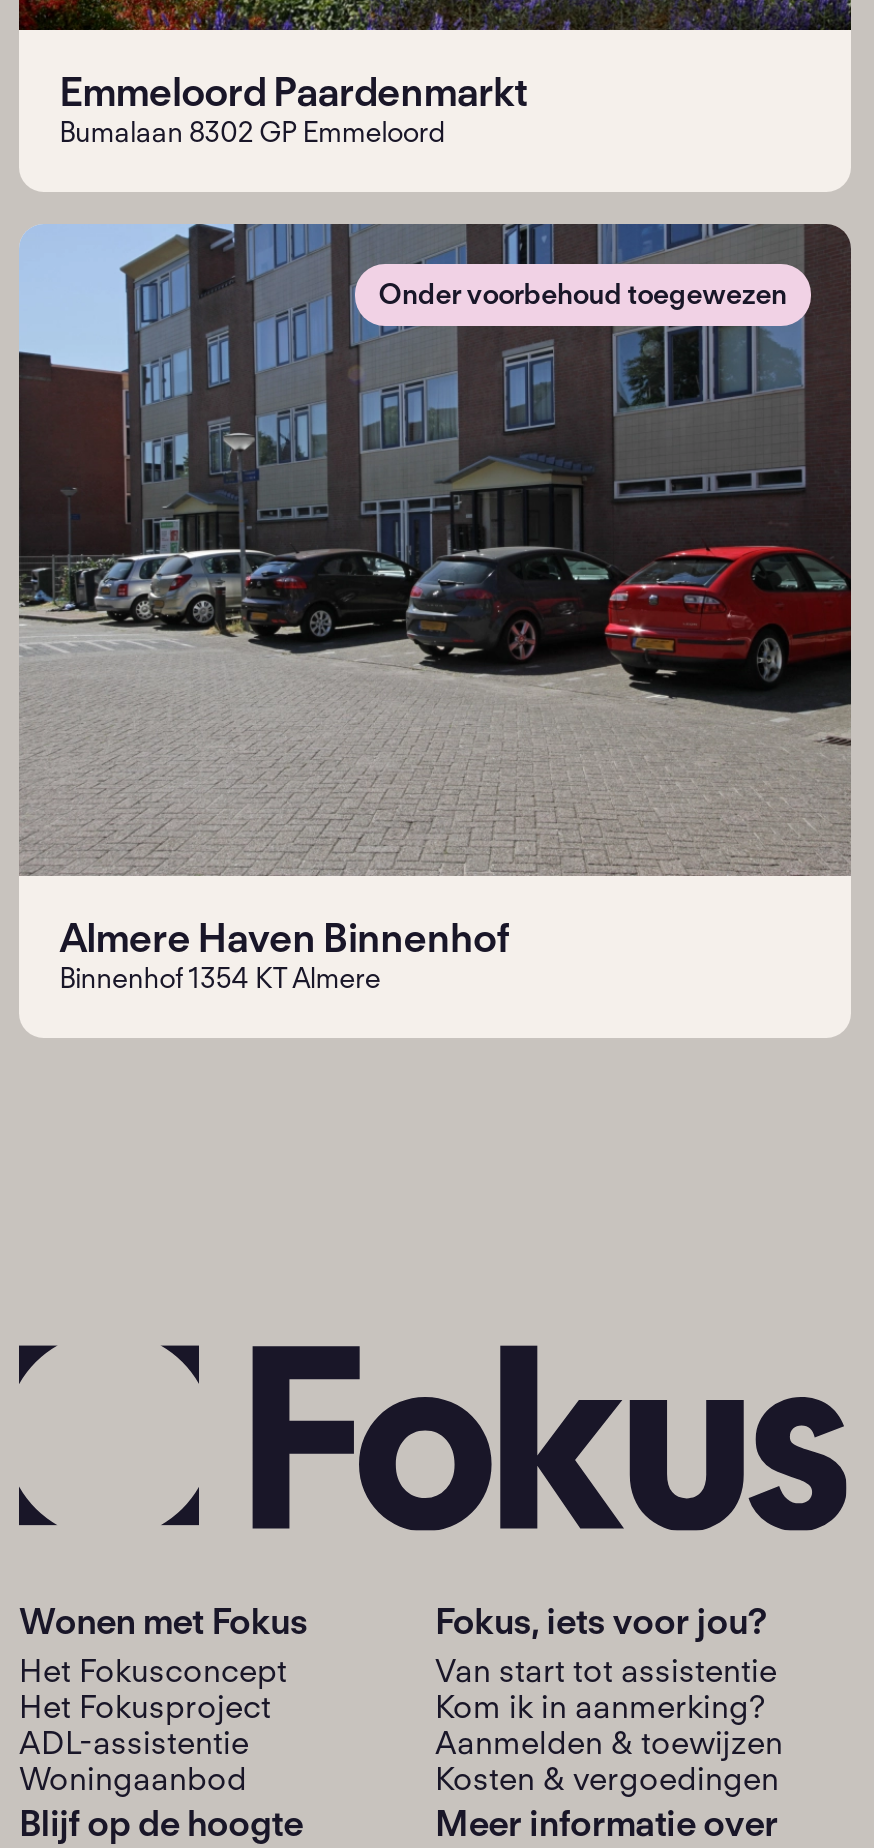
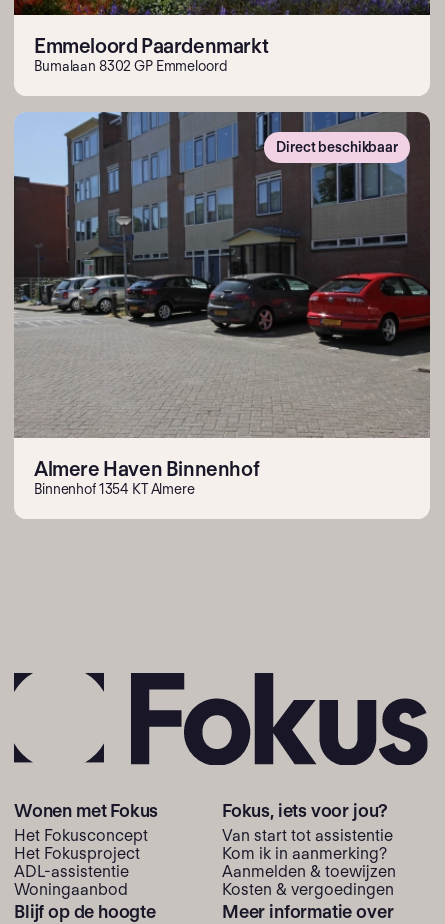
- Onder voorbehoud toegewezen
+ Direct beschikbaar
